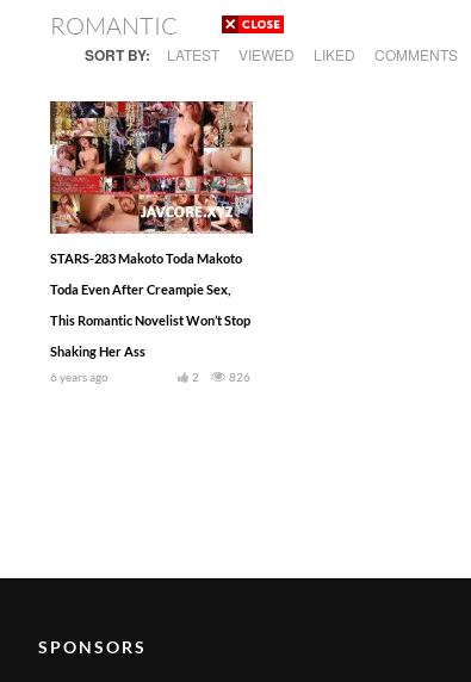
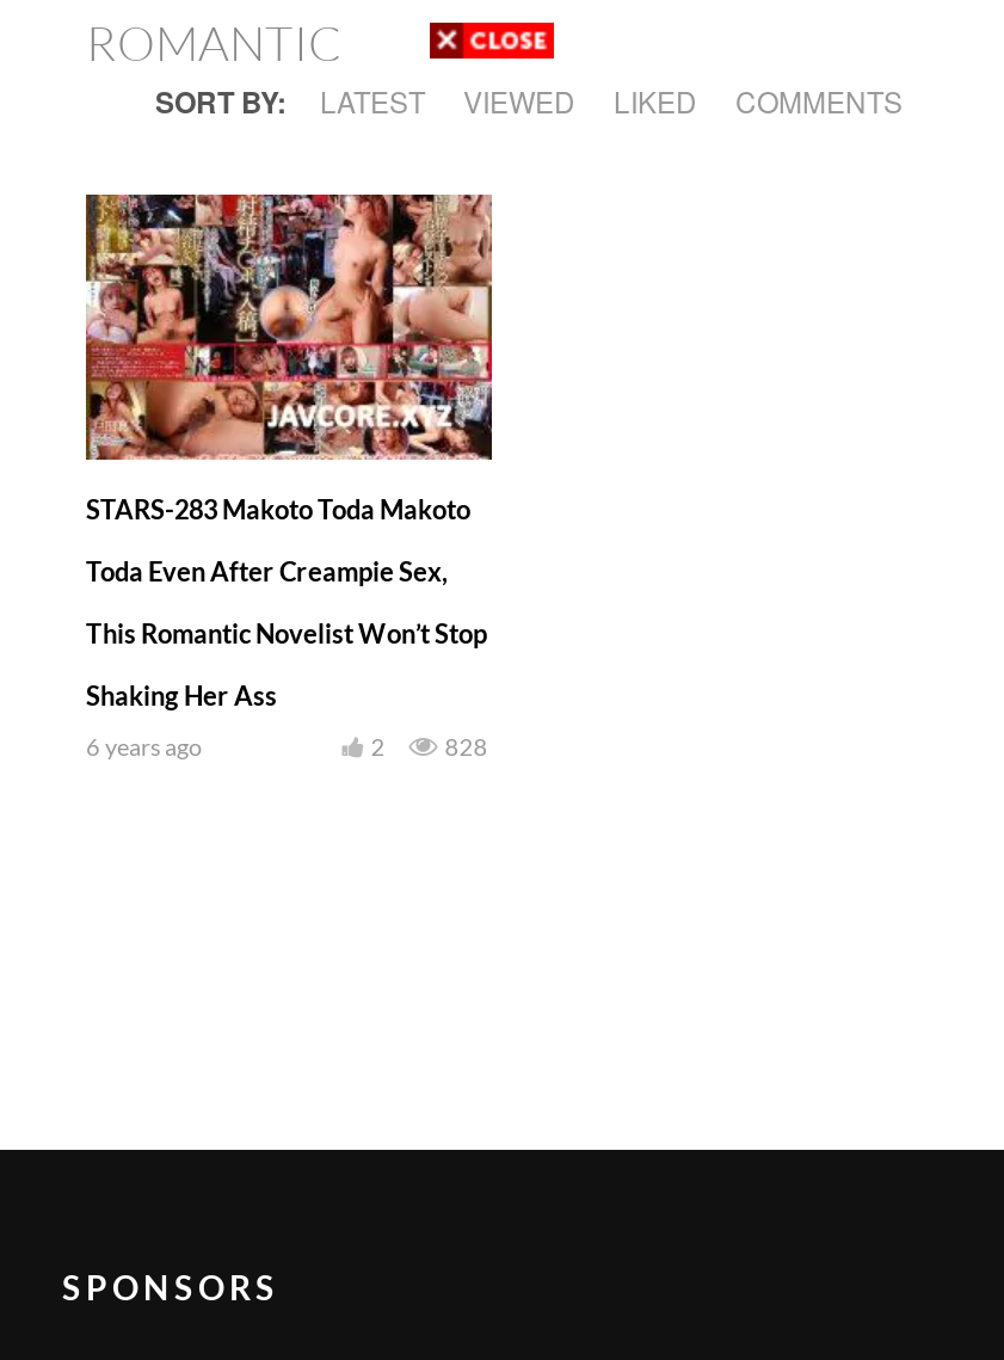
- 826
+ 828
